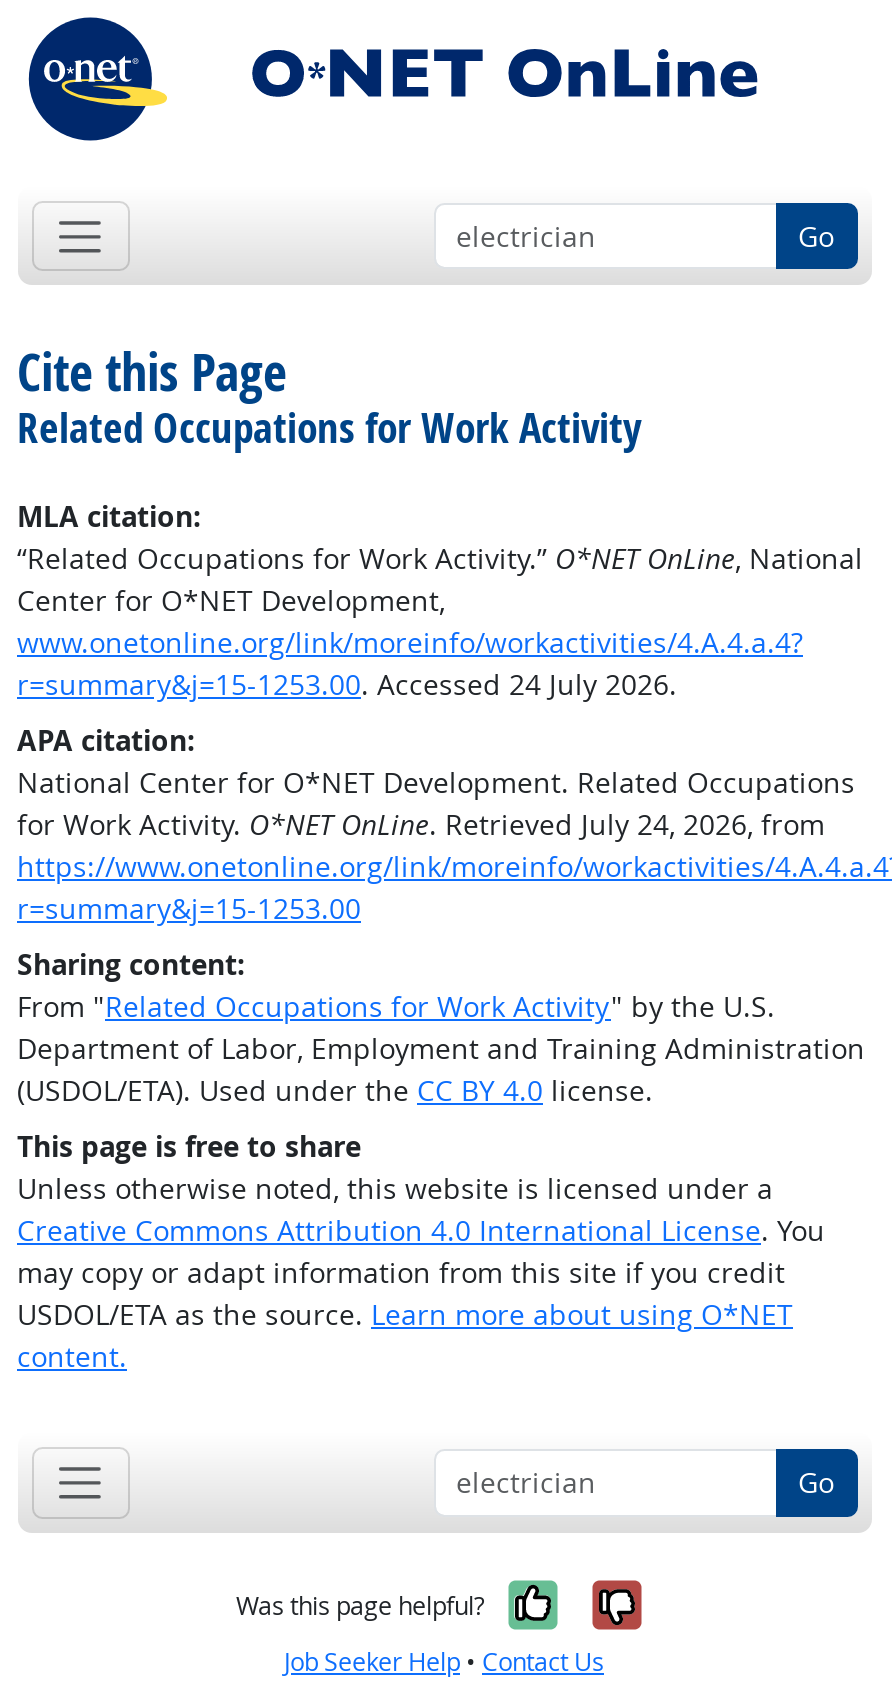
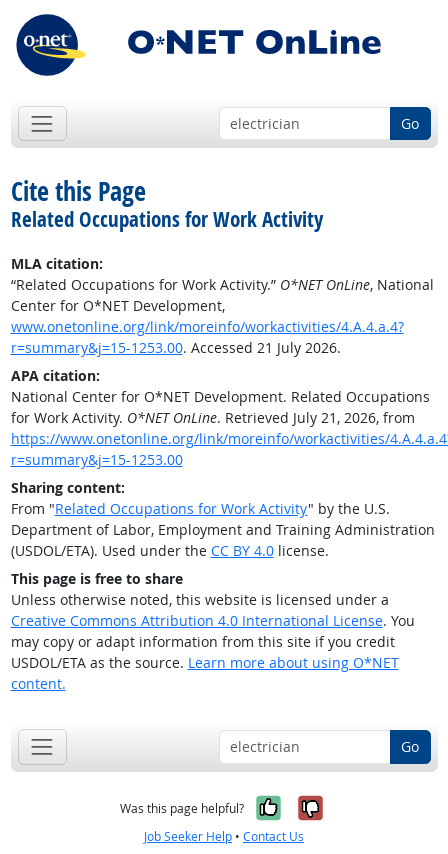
- r=summary&j=15-1253.00. Accessed 24 July 2026.
+ r=summary&j=15-1253.00. Accessed 21 July 2026.

- for Work Activity. O*NET OnLine. Retrieved July 24, 2026, from
+ for Work Activity. O*NET OnLine. Retrieved July 21, 2026, from
